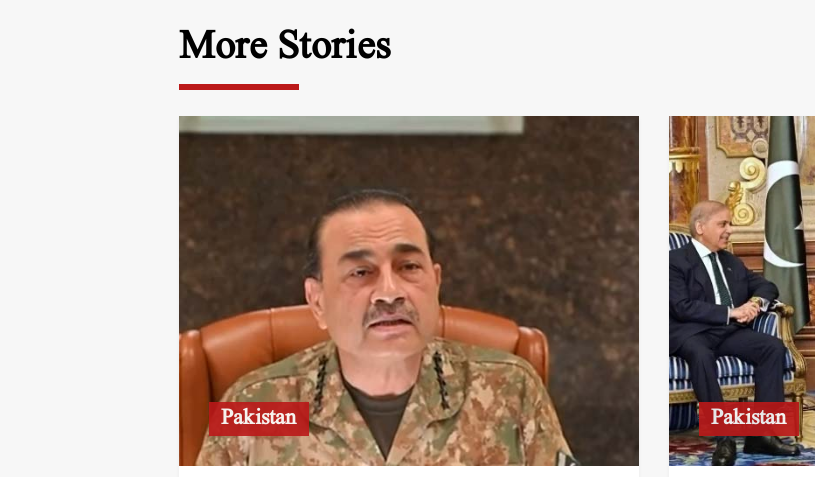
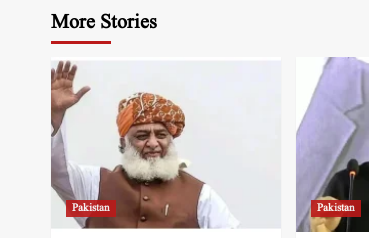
- [image]
+ [image]

- [image]
+ [image]
